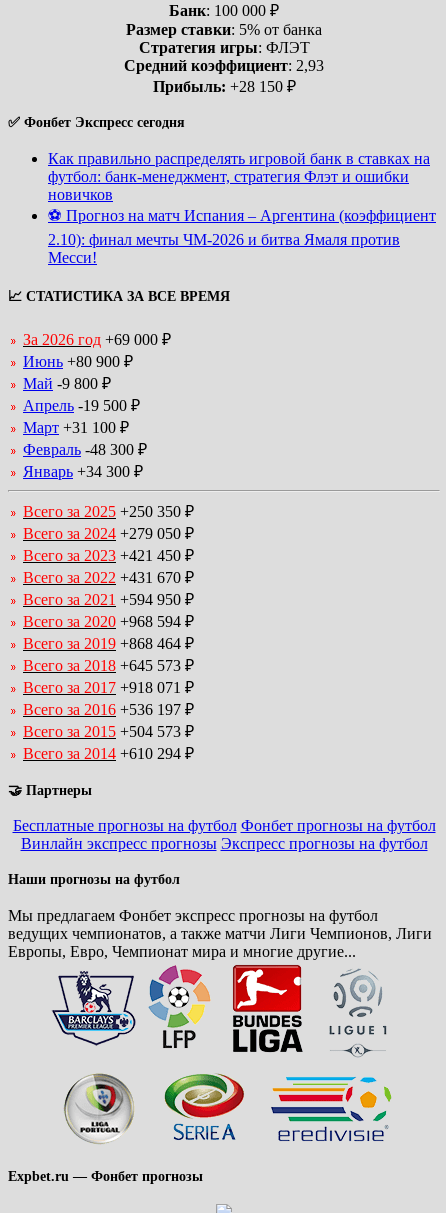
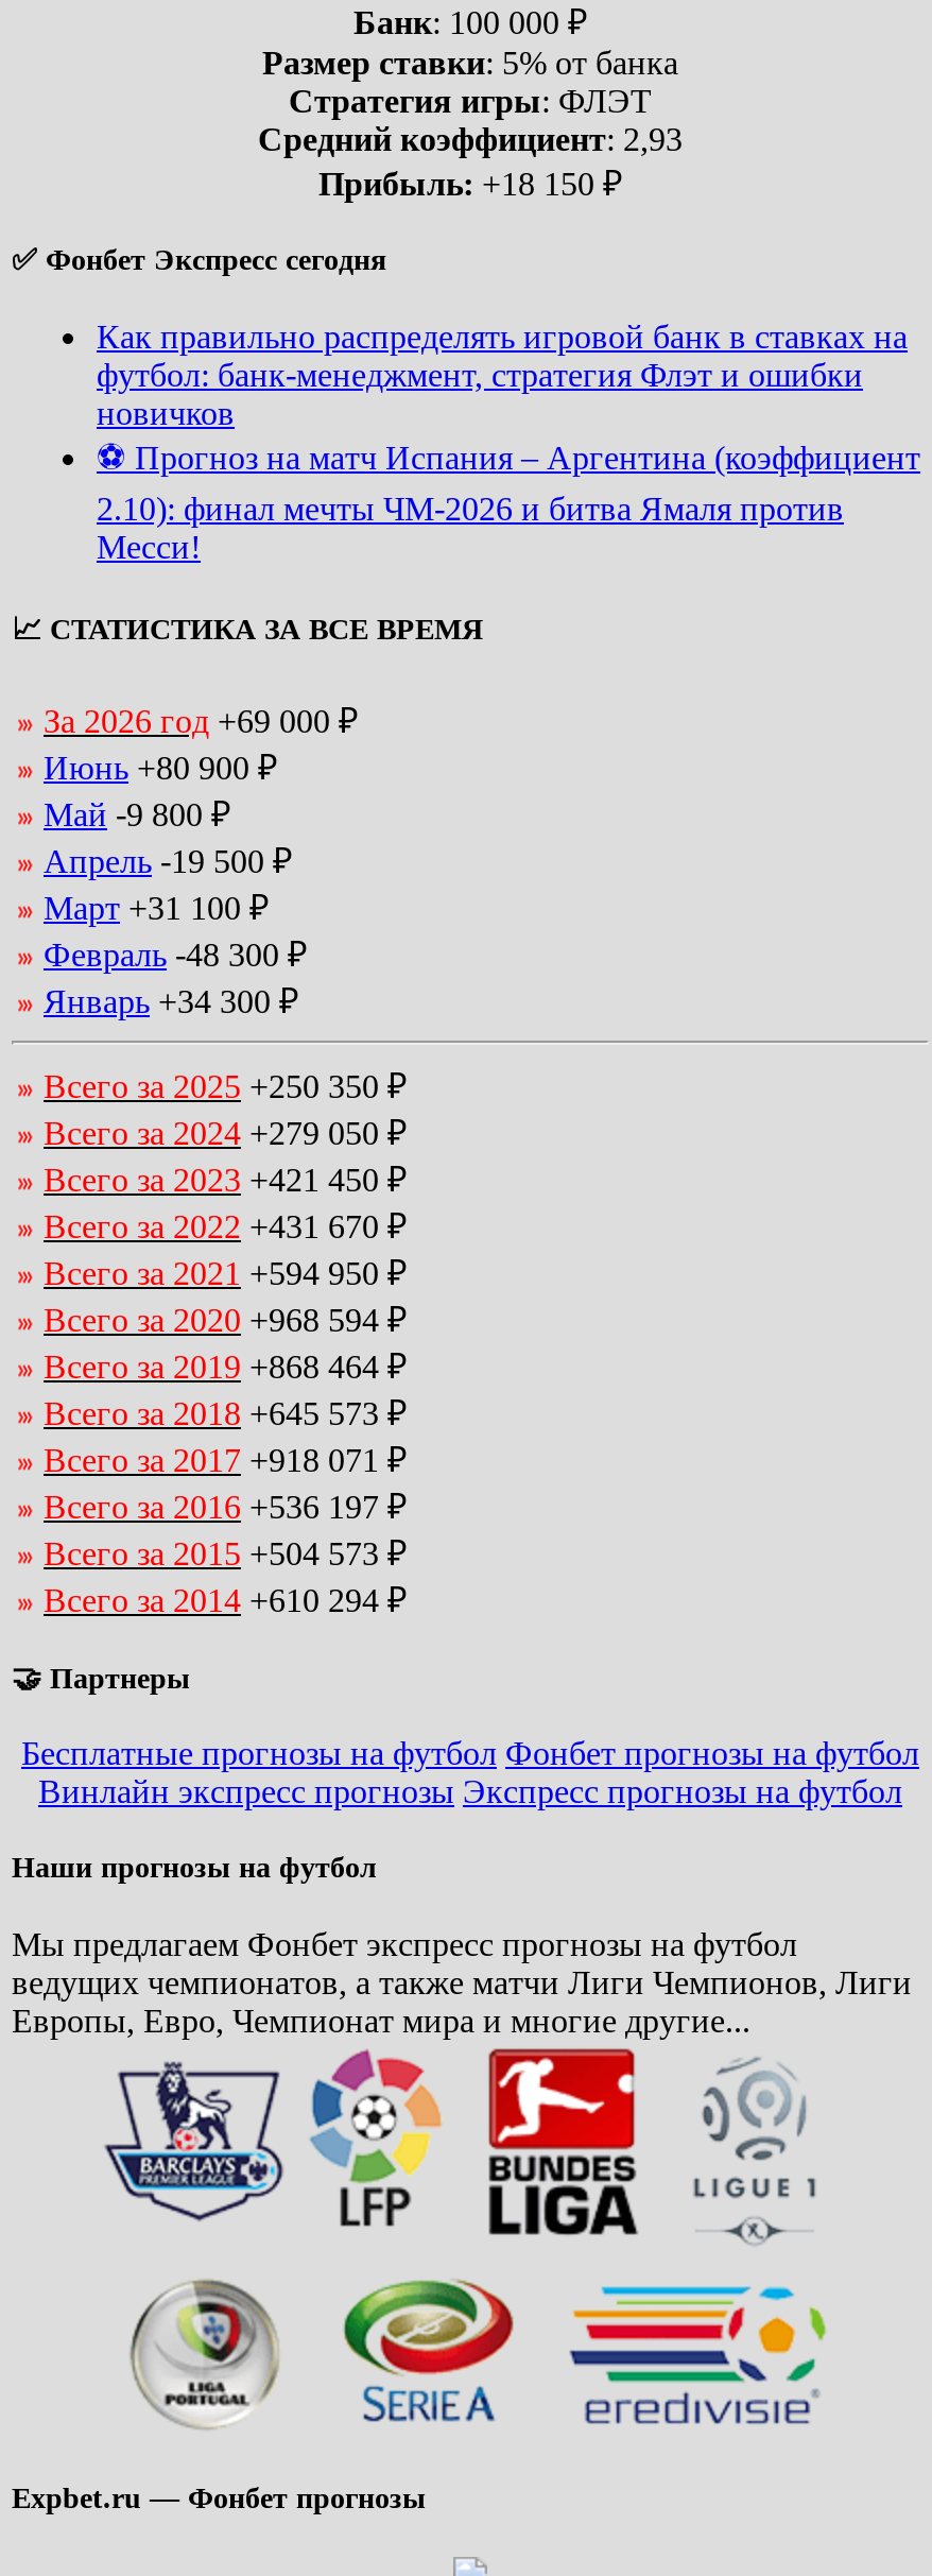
- Прибыль: +28 150 ₽
+ Прибыль: +18 150 ₽
